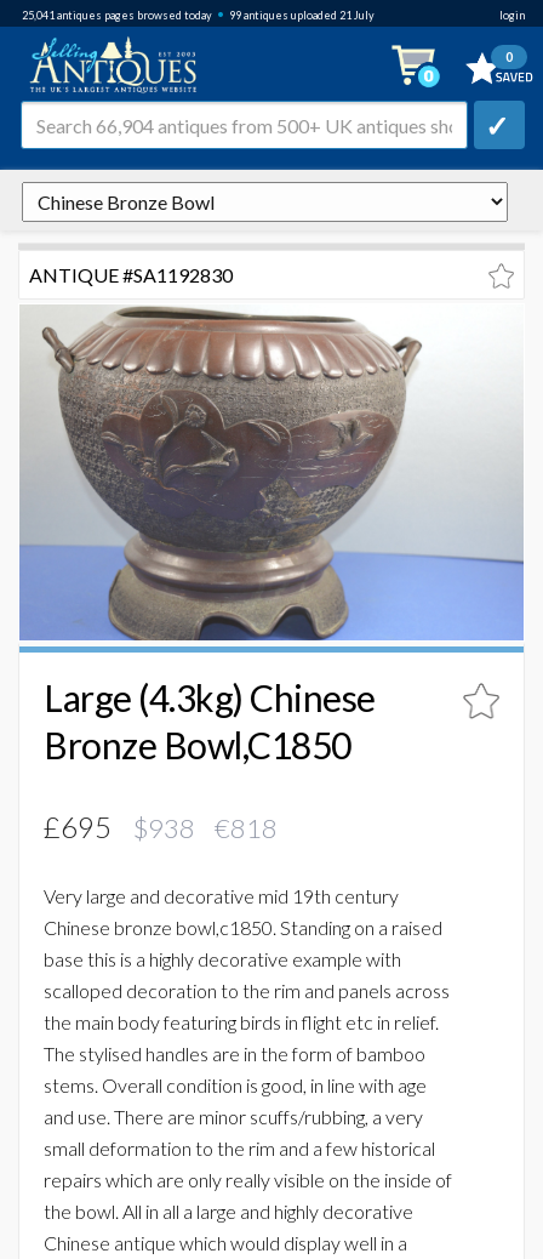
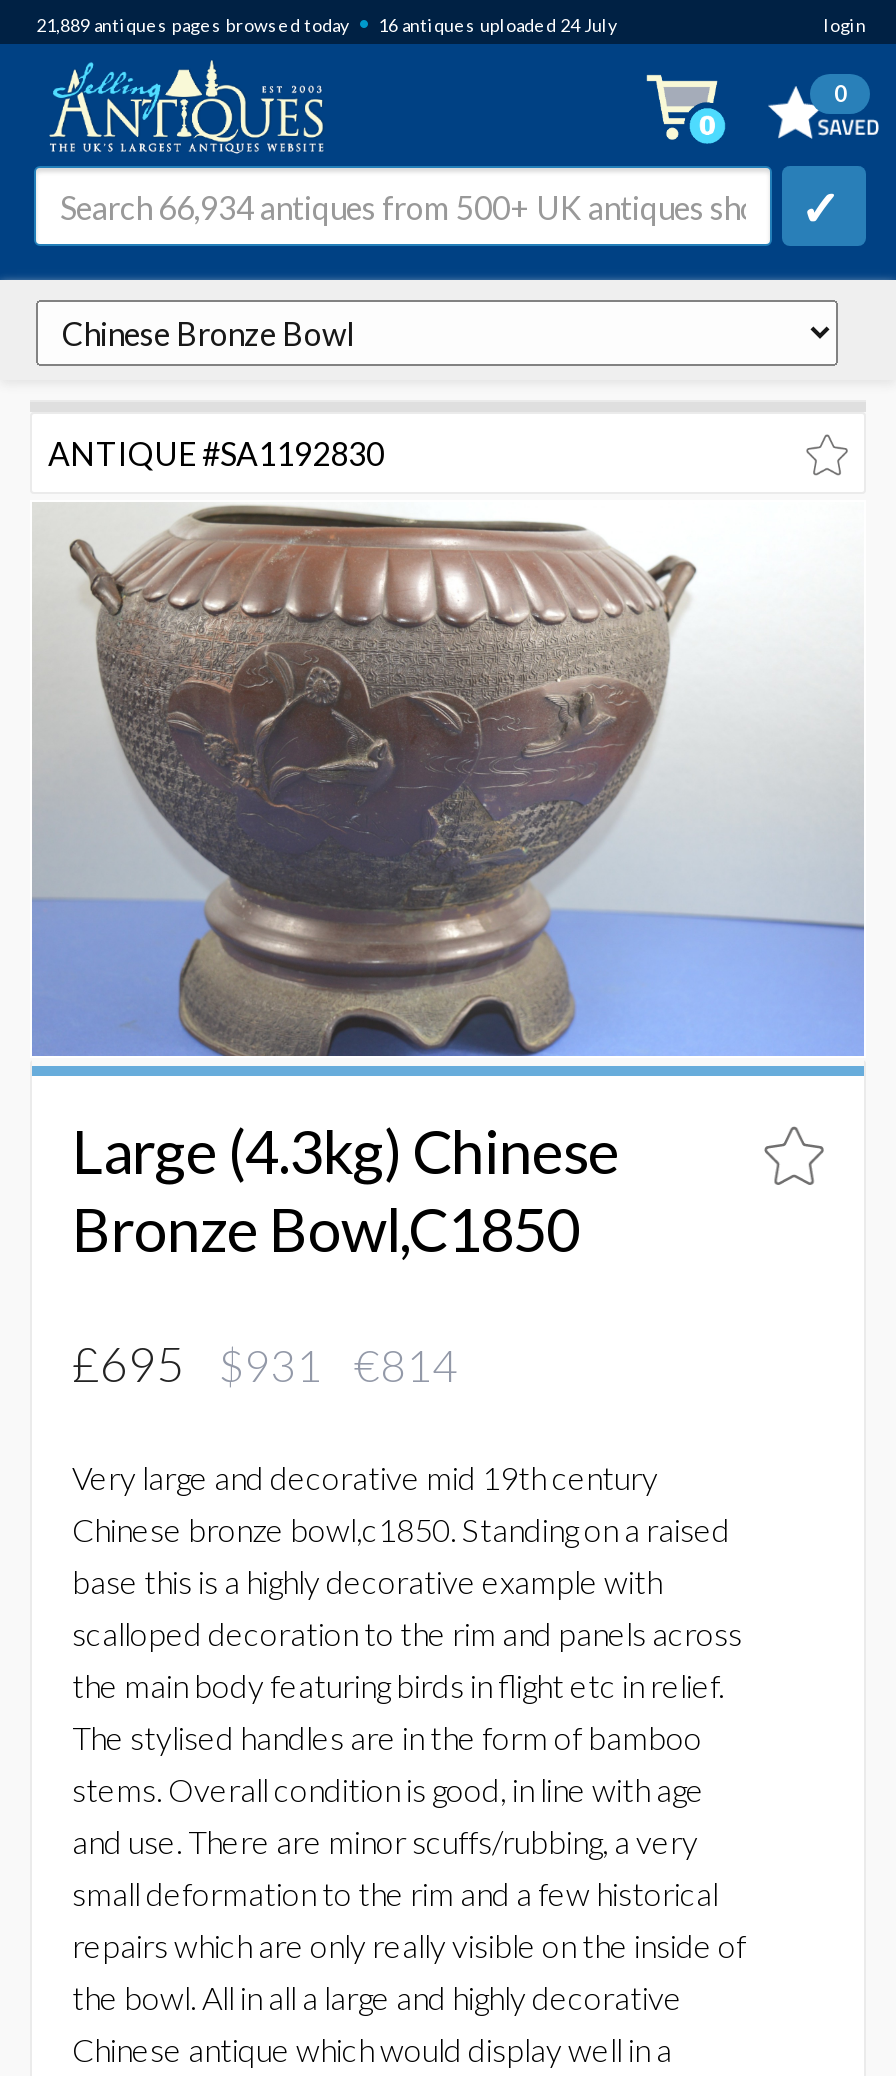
- 25,041antiques pages browsedtoday • 99 antiques uploaded 21 July
+ 21,889antiques pages browsedtoday • 16 antiques uploaded 24 July

- £695 $938 €818
+ £695 $931 €814
